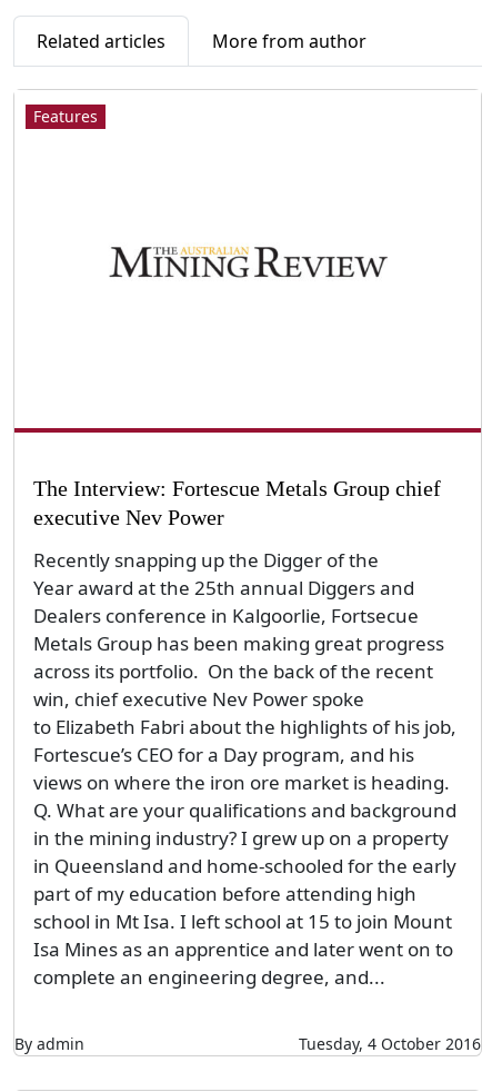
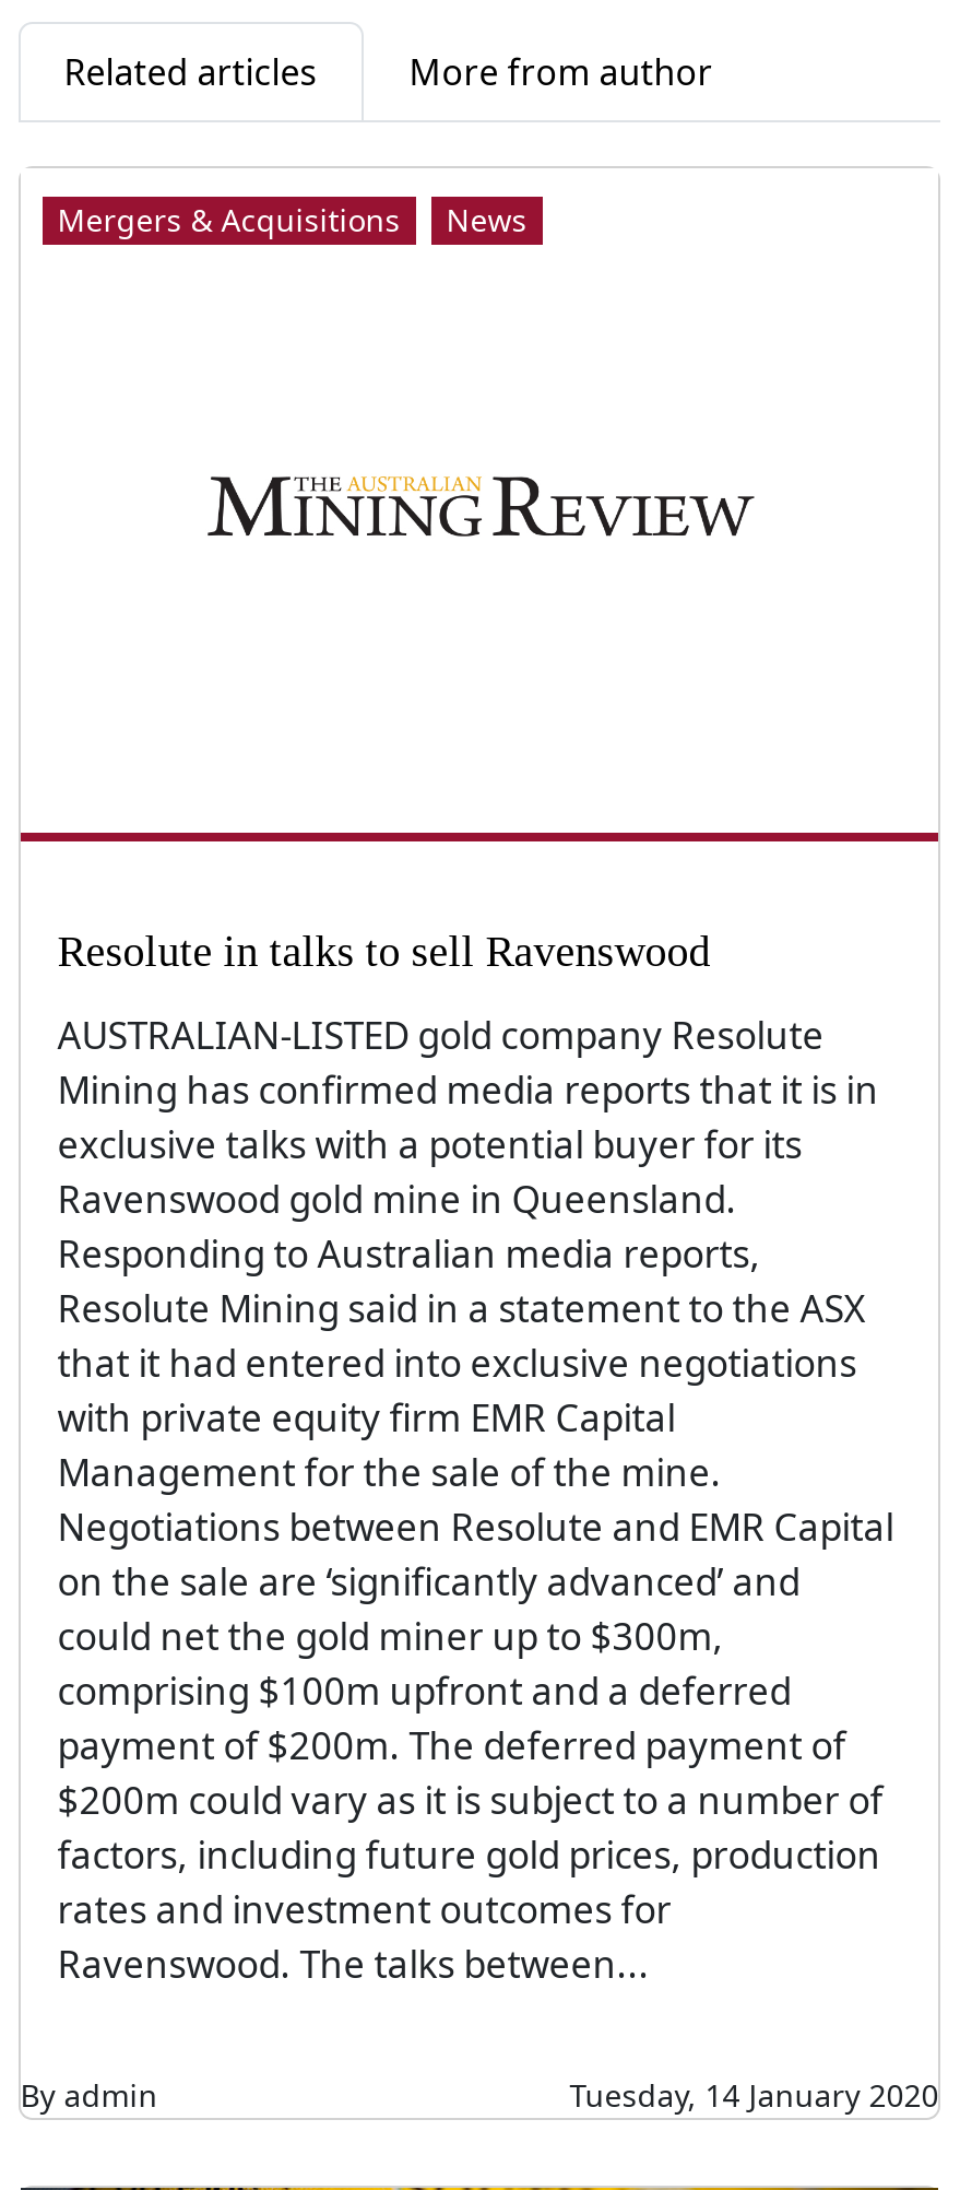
- Features
+ Mergers & Acquisitions
+ News

- The Interview: Fortescue Metals Group chief
- executive Nev Power
+ Resolute in talks to sell Ravenswood

- Recently snapping up the Digger of the
- Year award at the 25th annual Diggers and
- Dealers conference in Kalgoorlie, Fortsecue
- Metals Group has been making great progress
- across its portfolio. On the back of the recent
- win, chief executive Nev Power spoke
- to Elizabeth Fabri about the highlights of his job,
- Fortescue’s CEO for a Day program, and his
- views on where the iron ore market is heading.
- Q. What are your qualifications and background
- in the mining industry? I grew up on a property
- in Queensland and home-schooled for the early
- part of my education before attending high
- school in Mt Isa. I left school at 15 to join Mount
- Isa Mines as an apprentice and later went on to
- complete an engineering degree, and...
+ AUSTRALIAN-LISTED gold company Resolute
+ Mining has confirmed media reports that it is in
+ exclusive talks with a potential buyer for its
+ Ravenswood gold mine in Queensland.
+ Responding to Australian media reports,
+ Resolute Mining said in a statement to the ASX
+ that it had entered into exclusive negotiations
+ with private equity firm EMR Capital
+ Management for the sale of the mine.
+ Negotiations between Resolute and EMR Capital
+ on the sale are ‘significantly advanced’ and
+ could net the gold miner up to $300m,
+ comprising $100m upfront and a deferred
+ payment of $200m. The deferred payment of
+ $200m could vary as it is subject to a number of
+ factors, including future gold prices, production
+ rates and investment outcomes for
+ Ravenswood. The talks between...

- Tuesday, 4 October 2016
+ Tuesday, 14 January 2020
